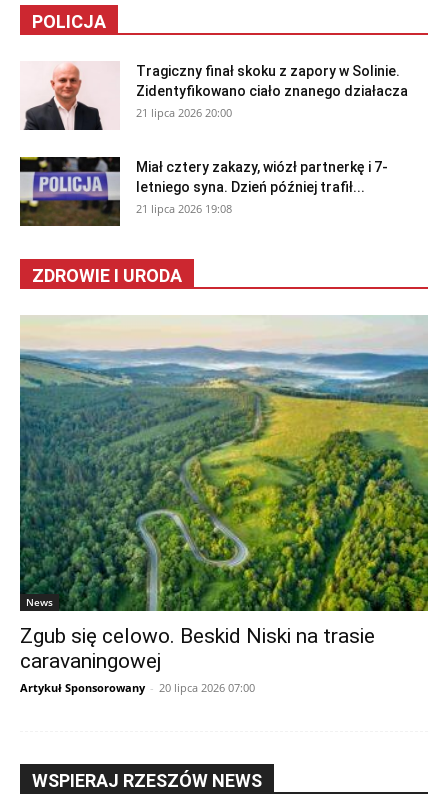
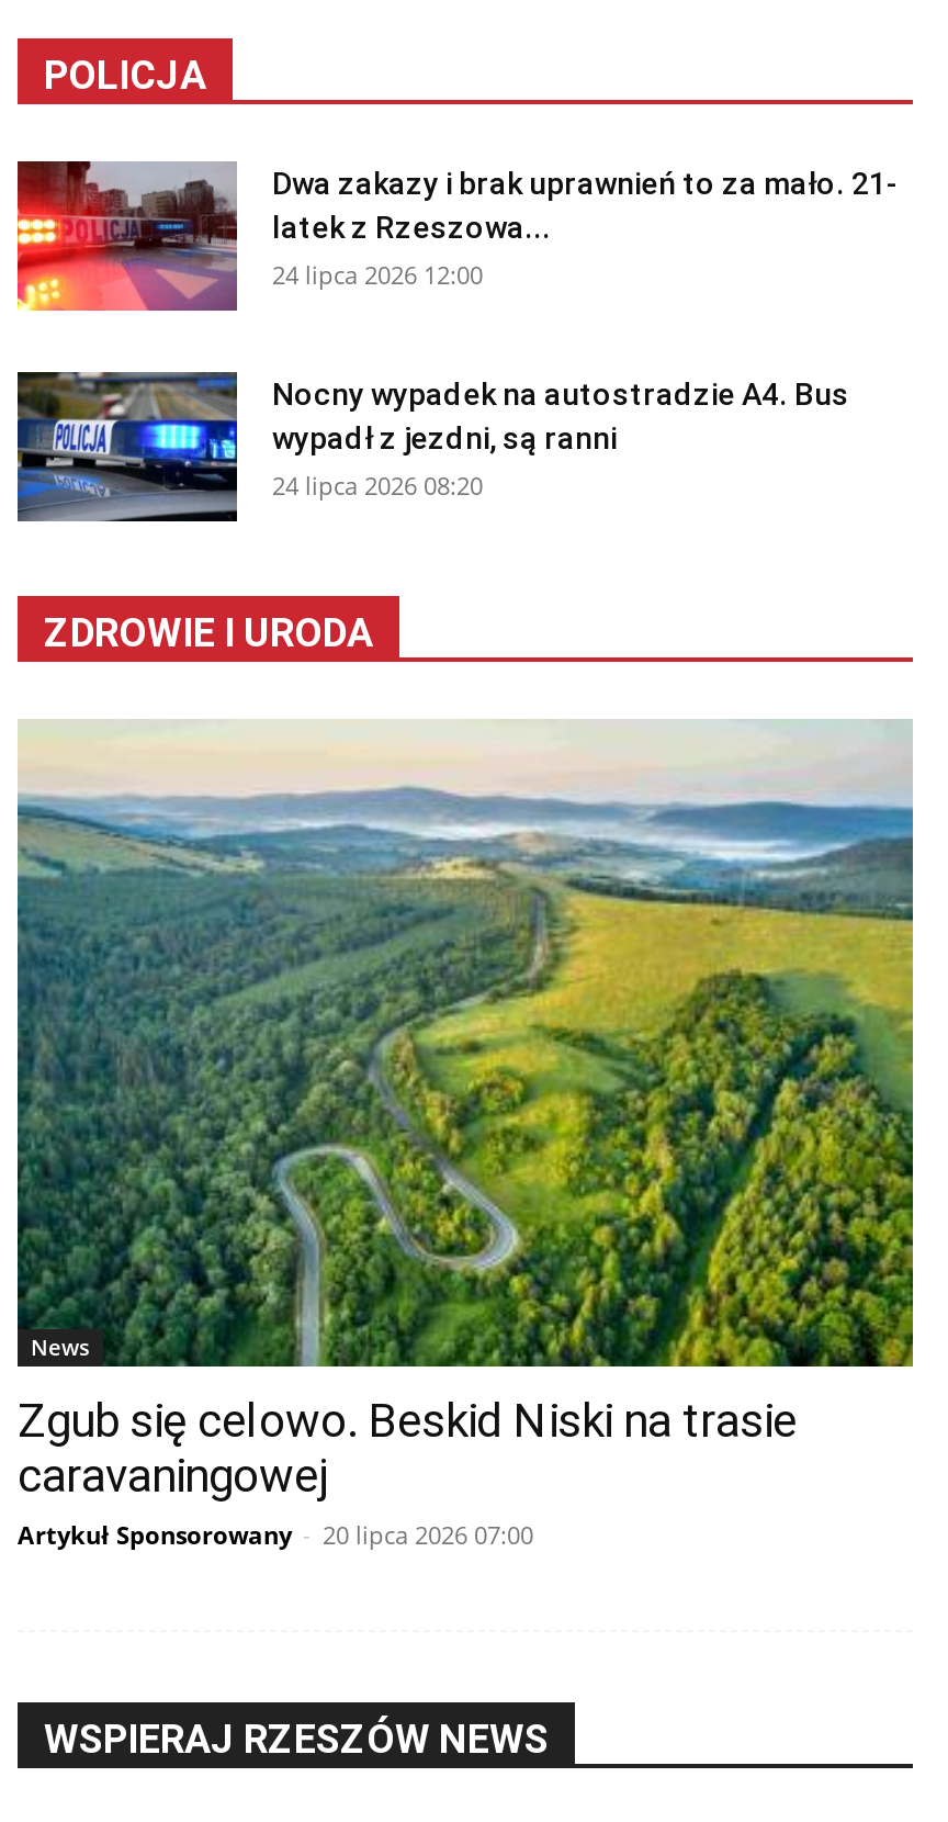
- [image]
- Tragiczny finał skoku z zapory w Solinie.
- Zidentyfikowano ciało znanego działacza
- 21 lipca 2026 20:00
+ [image]
+ Dwa zakazy i brak uprawnień to za mało. 21-
+ latek z Rzeszowa...
+ 24 lipca 2026 12:00

- [image]
- Miał cztery zakazy, wiózł partnerkę i 7-
- letniego syna. Dzień później trafił...
- 21 lipca 2026 19:08
+ [image]
+ Nocny wypadek na autostradzie A4. Bus
+ wypadł z jezdni, są ranni
+ 24 lipca 2026 08:20
